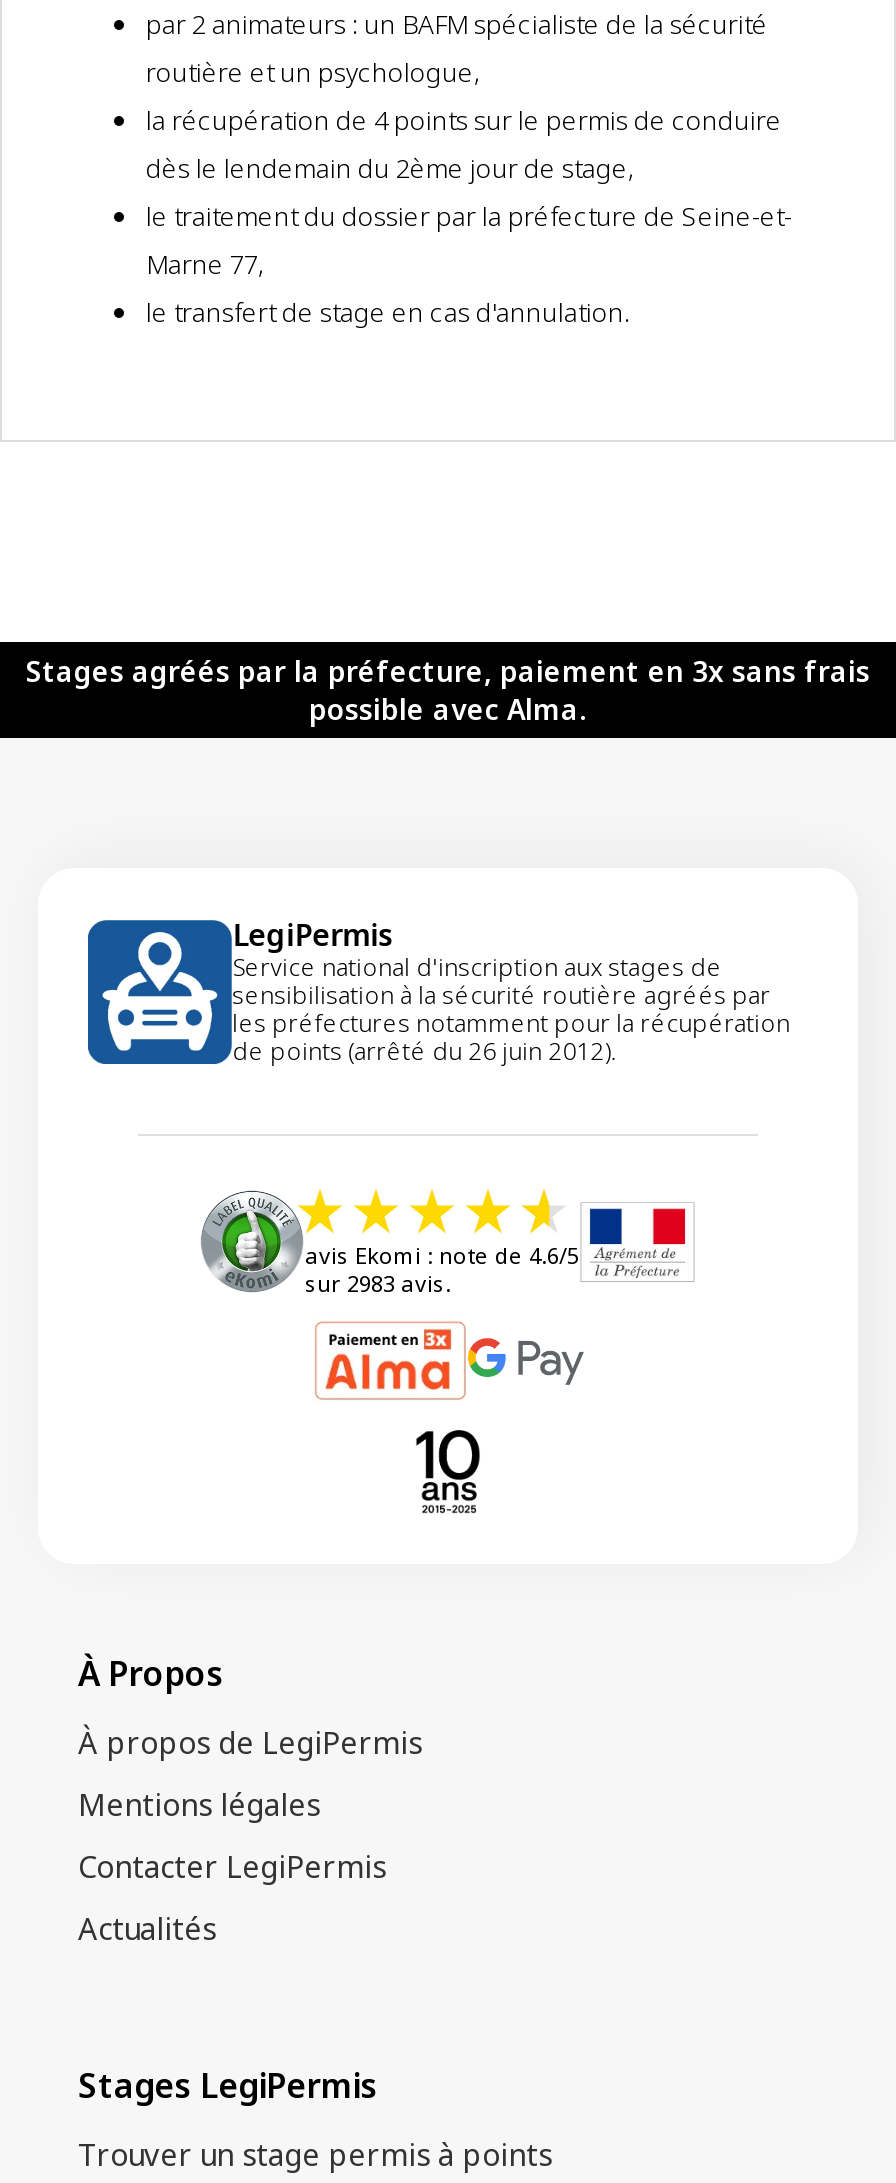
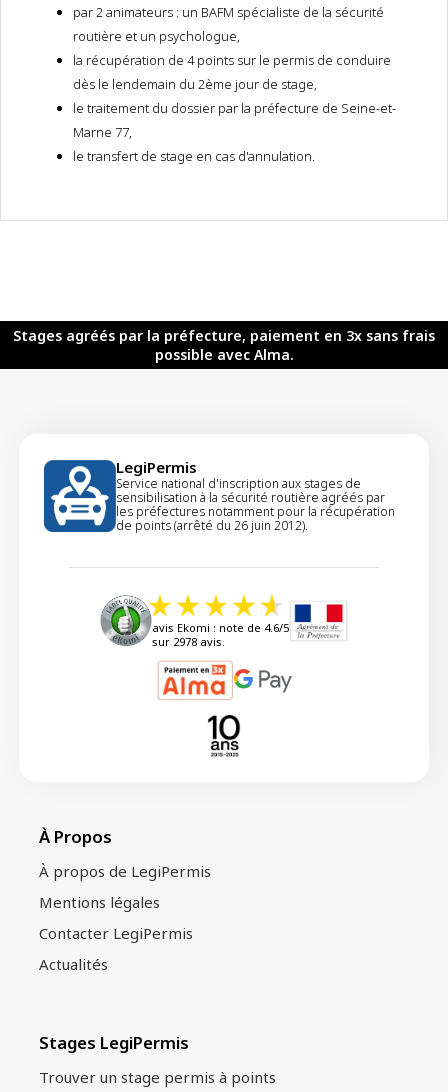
- sur 2983 avis.
+ sur 2978 avis.
